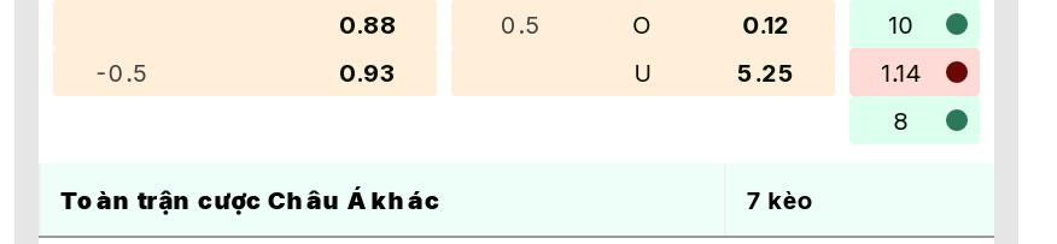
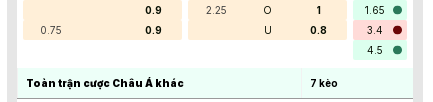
- 0.88
+ 0.9

- 0.5
+ 2.25

- 0.12
+ 1

- 10
+ 1.65

- -0.5
+ 0.75

- 0.93
+ 0.9

- 5.25
+ 0.8

- 1.14
+ 3.4

- 8
+ 4.5
